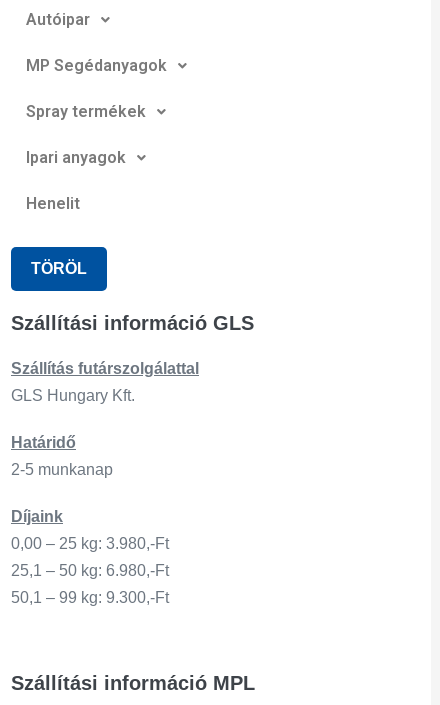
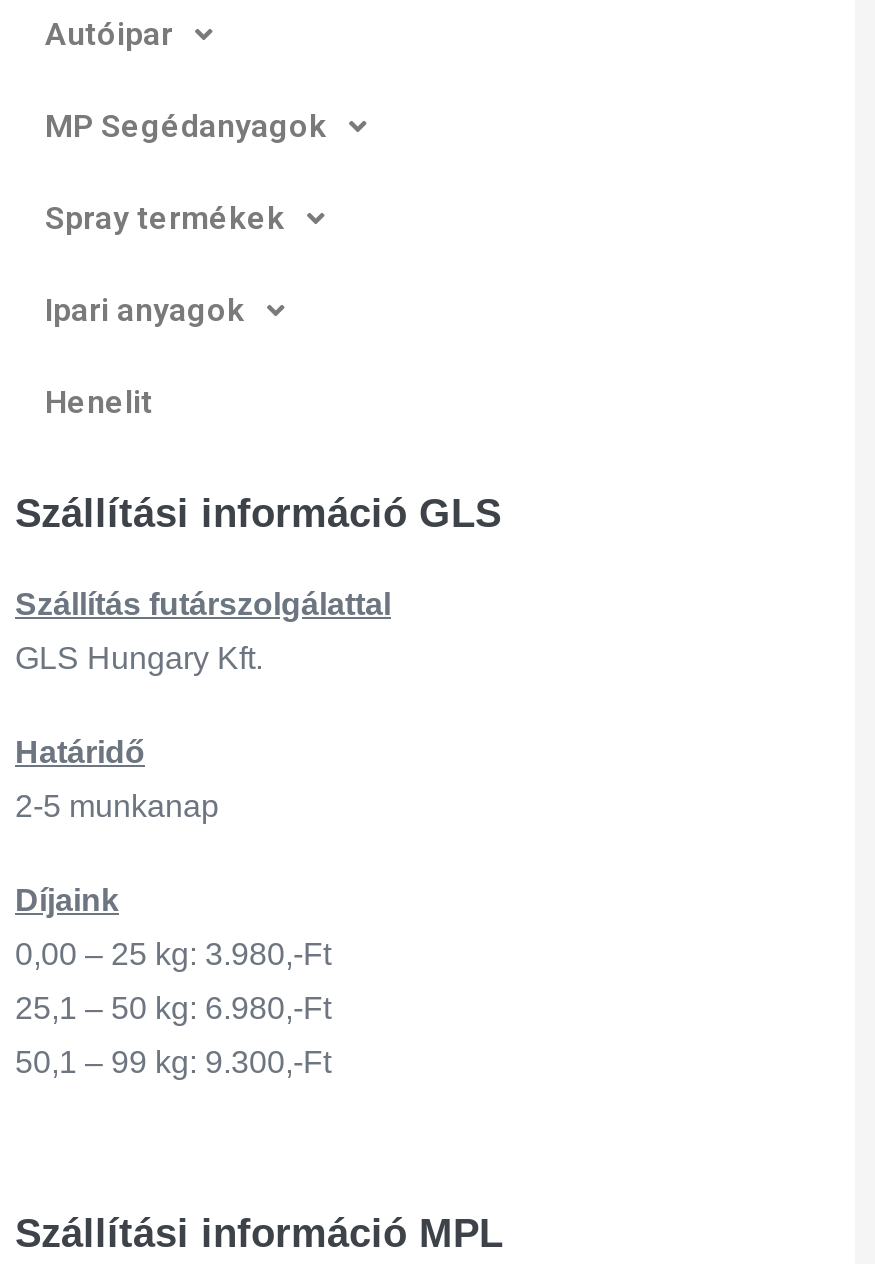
- TÖRÖL
